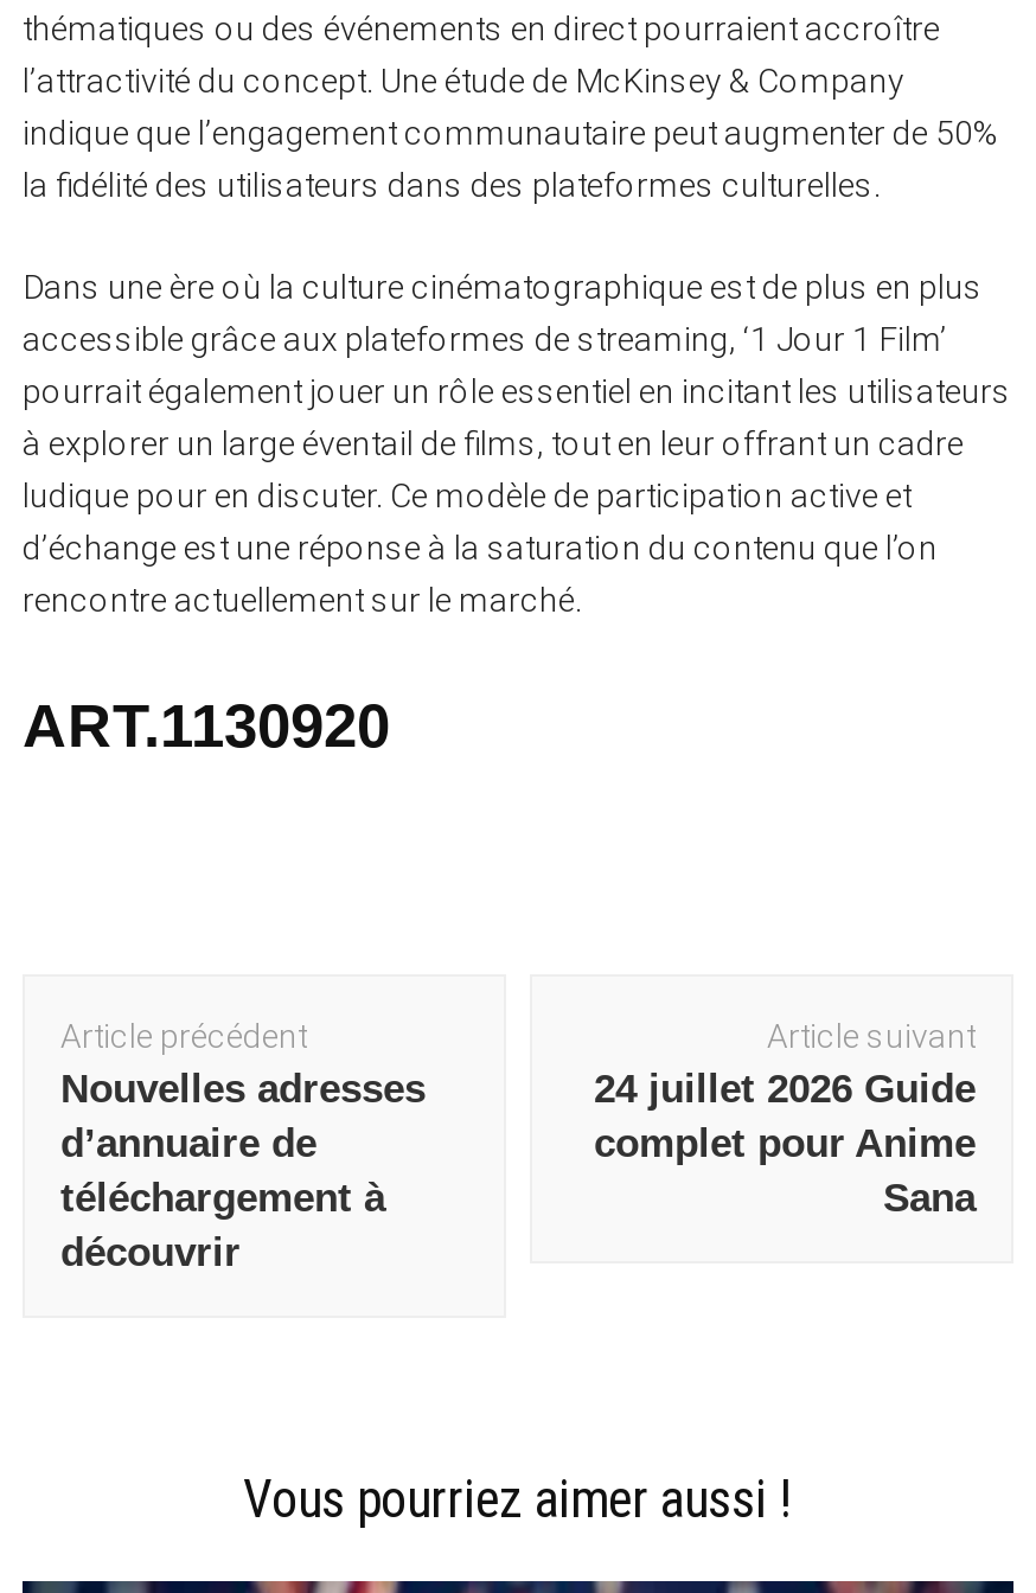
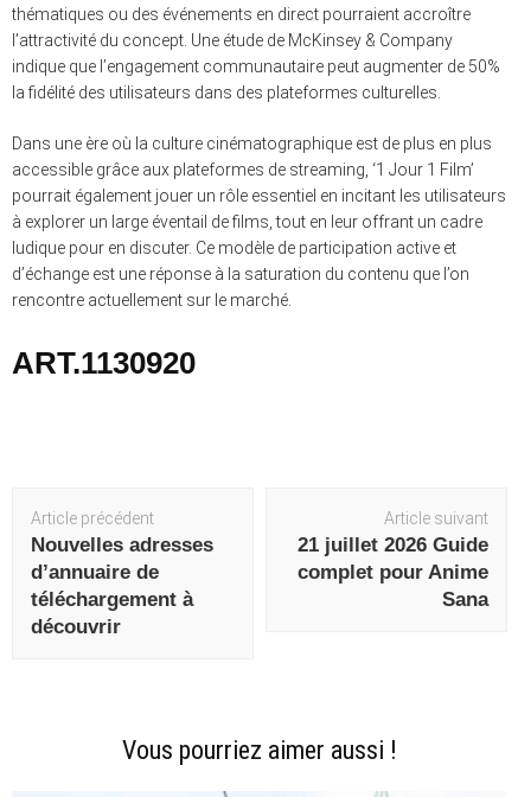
- 24 juillet 2026 Guide
+ 21 juillet 2026 Guide
